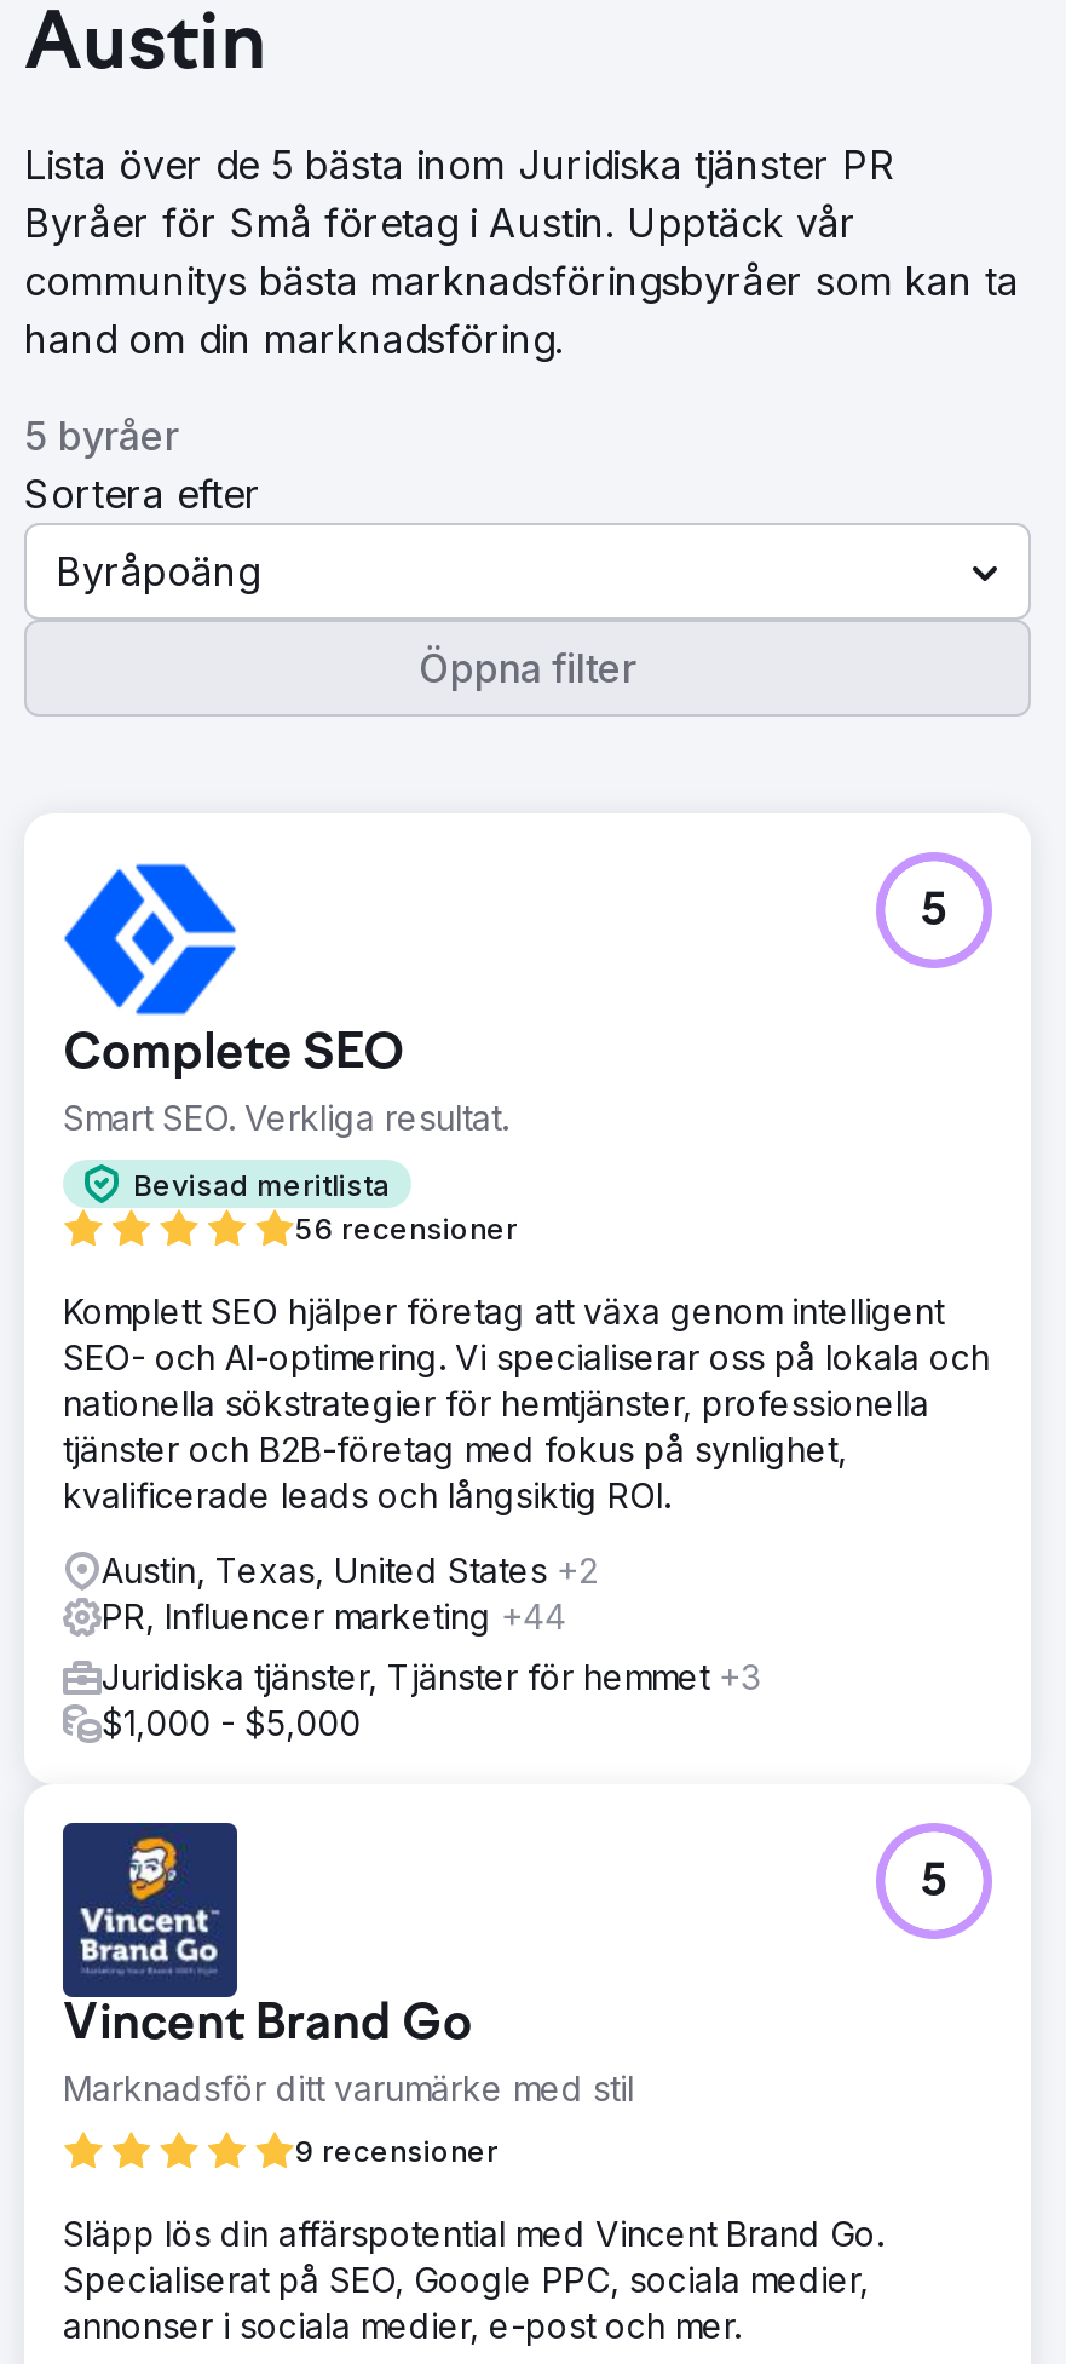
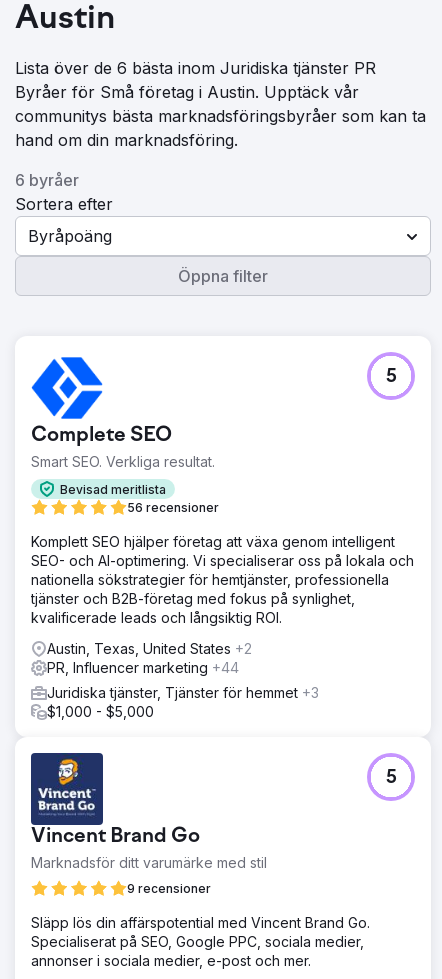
- Lista över de 5 bästa inom Juridiska tjänster PR
+ Lista över de 6 bästa inom Juridiska tjänster PR

- 5 byråer
+ 6 byråer
